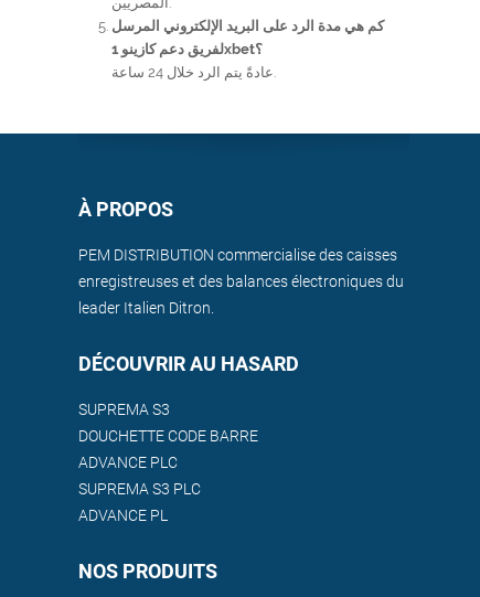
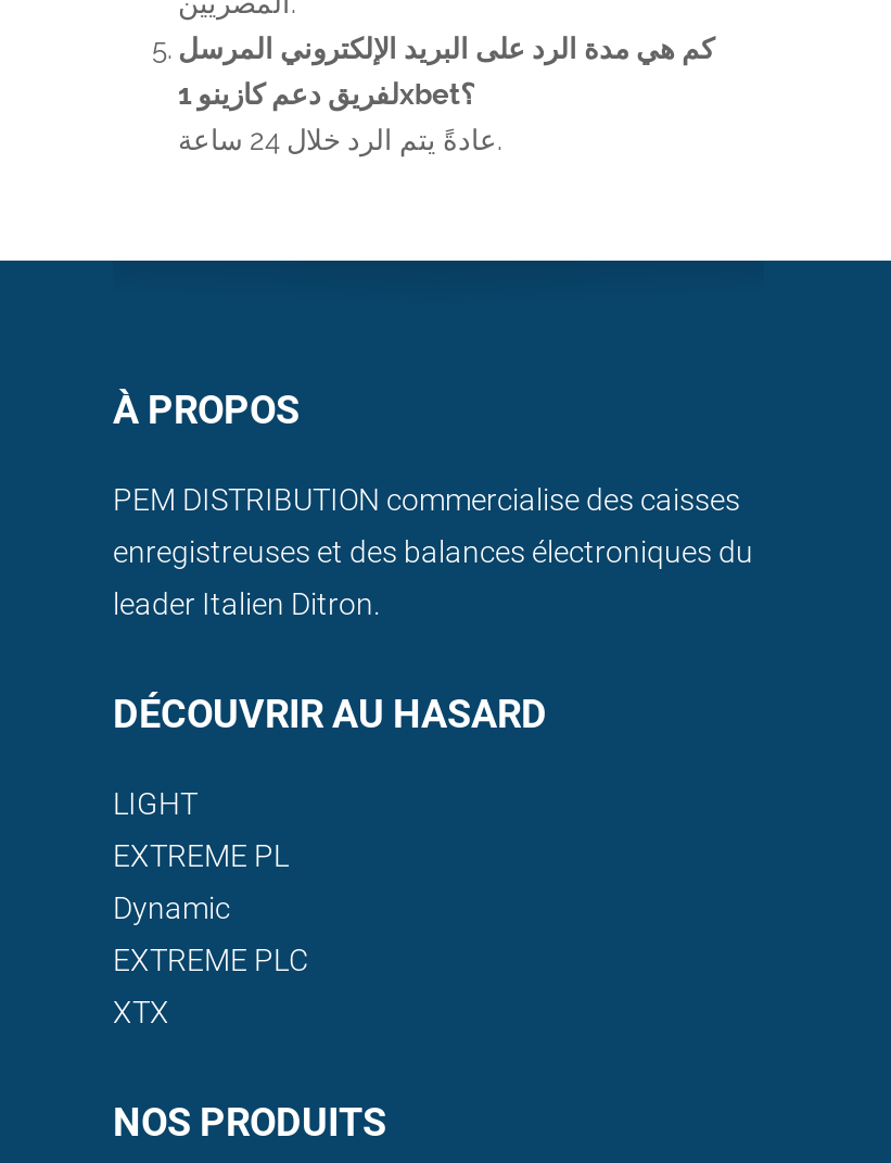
- SUPREMA S3
+ LIGHT

- DOUCHETTE CODE BARRE
+ EXTREME PL

- ADVANCE PLC
+ Dynamic

- SUPREMA S3 PLC
+ EXTREME PLC

- ADVANCE PL
+ XTX
